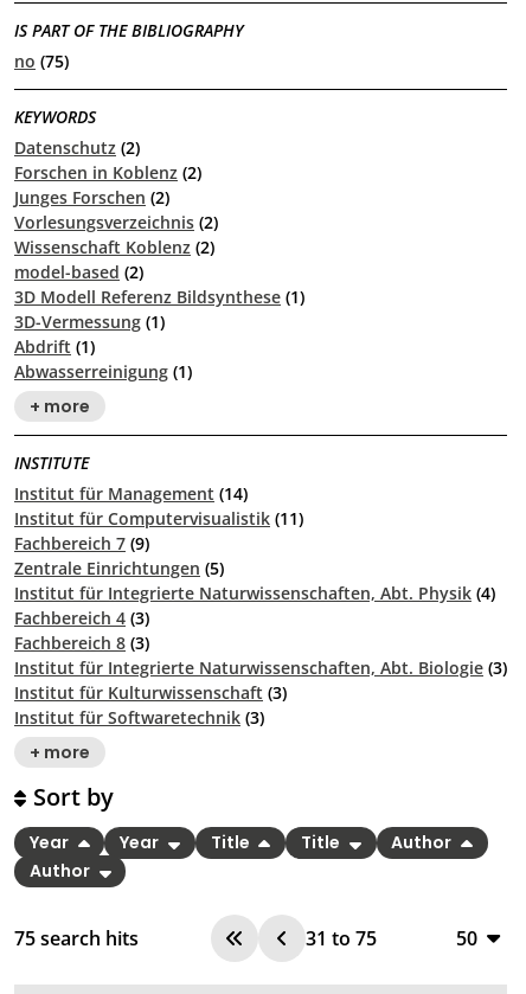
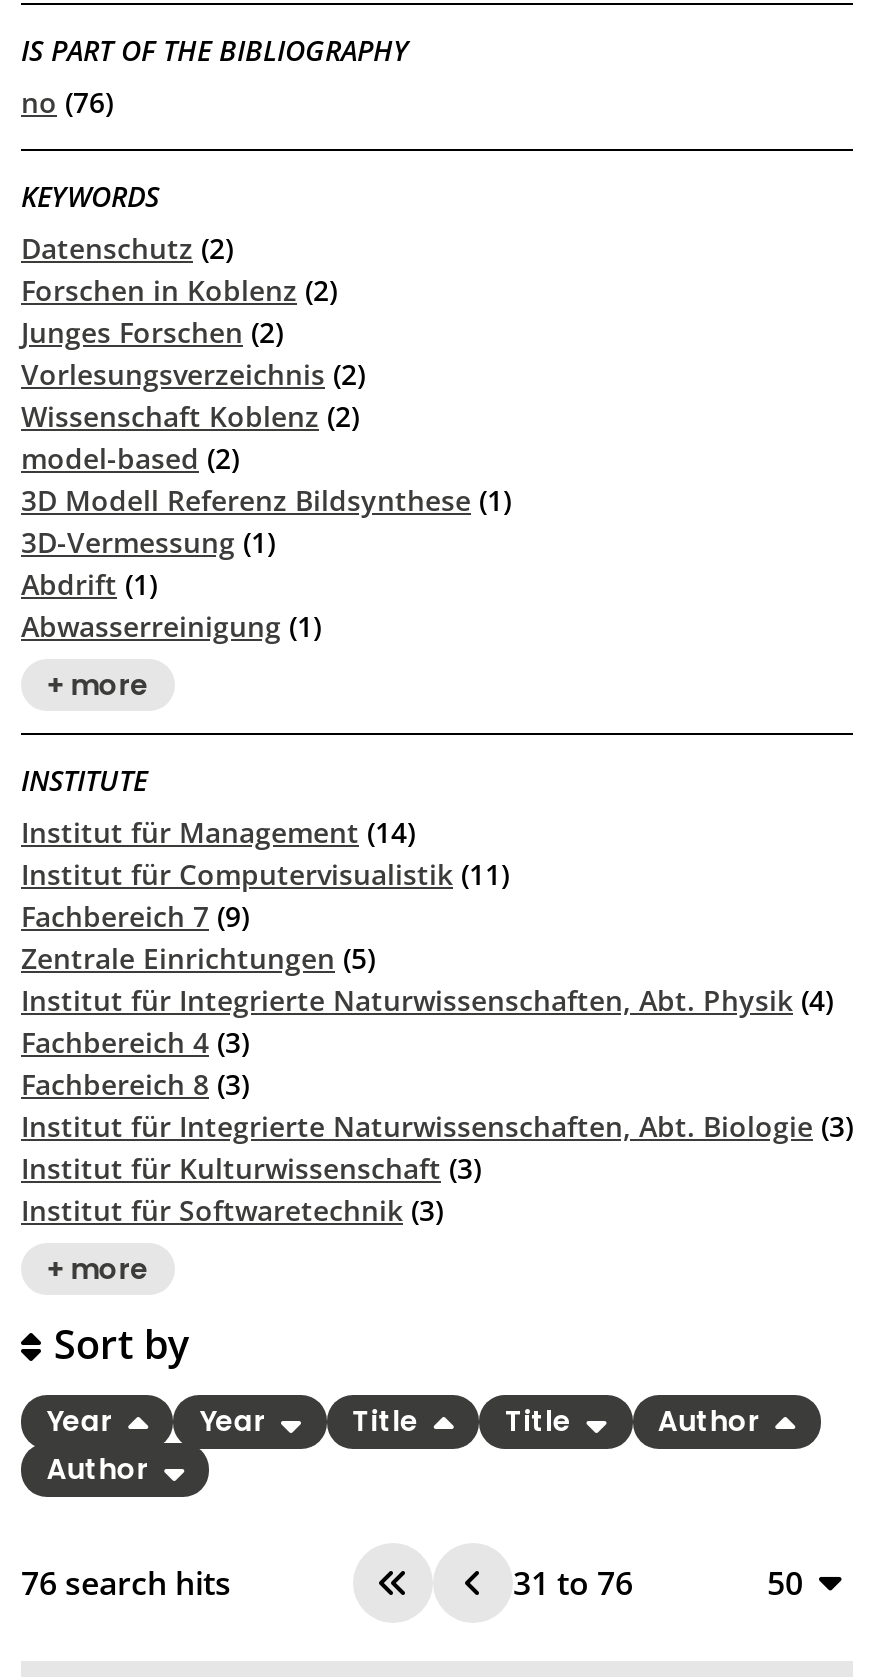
- no (75)
+ no (76)

- 75 search hits
+ 76 search hits

- 31 to 75
+ 31 to 76
